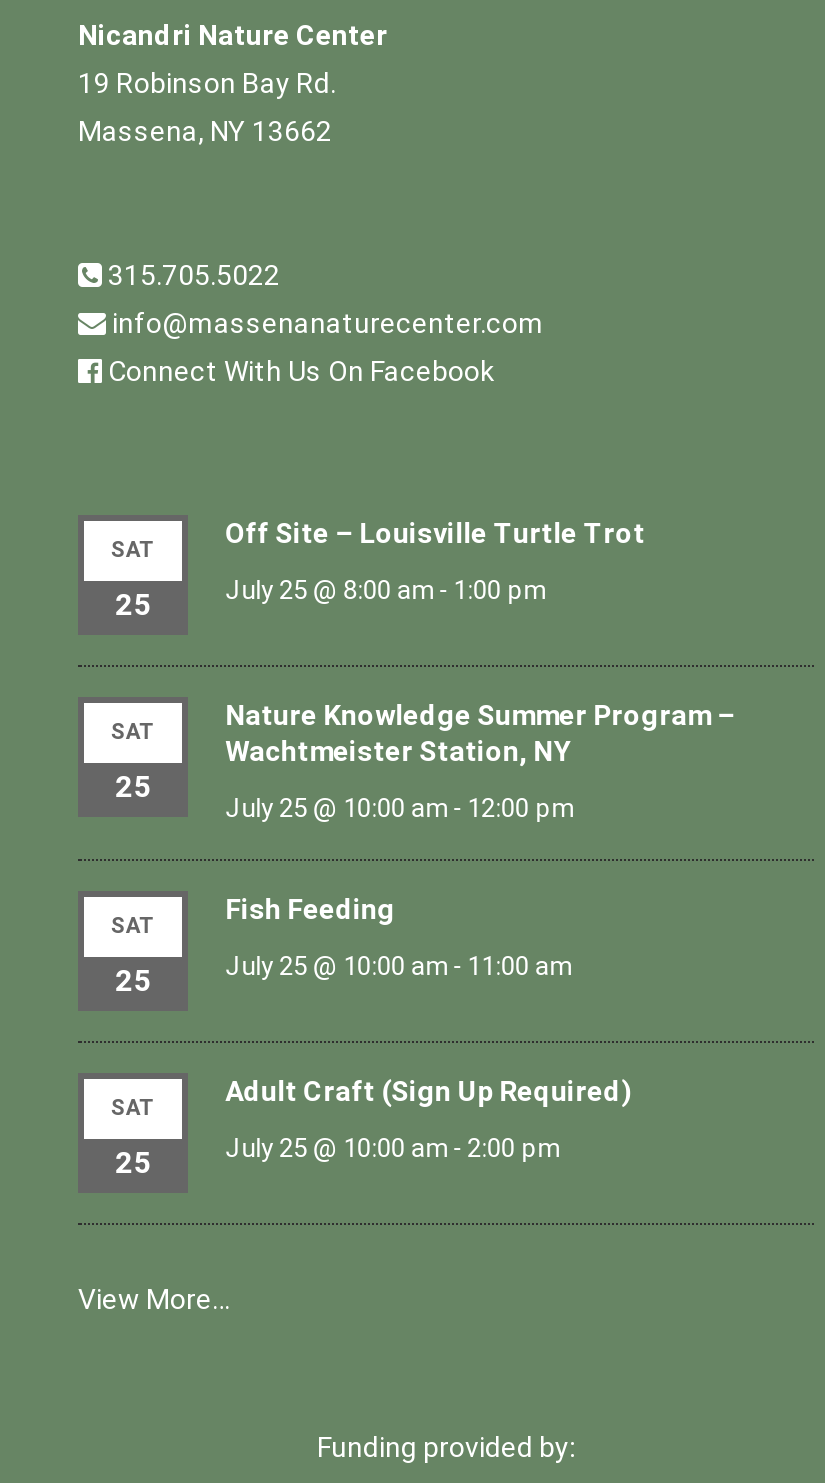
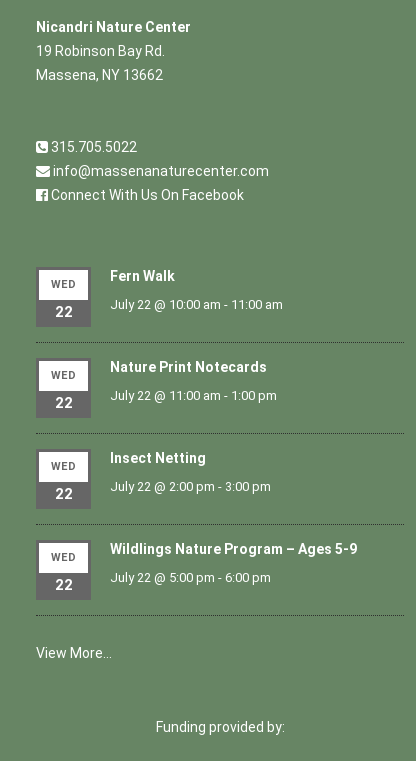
- Off Site – Louisville Turtle Trot
+ Fern Walk

- SAT
+ WED

- July 25 @ 8:00 am - 1:00 pm
+ July 22 @ 10:00 am - 11:00 am

- 25
+ 22

- Nature Knowledge Summer Program –
- Wachtmeister Station, NY
+ Nature Print Notecards

- SAT
+ WED

- 25
+ 22

- July 25 @ 10:00 am - 12:00 pm
+ July 22 @ 11:00 am - 1:00 pm

- Fish Feeding
+ Insect Netting

- SAT
+ WED

- July 25 @ 10:00 am - 11:00 am
+ July 22 @ 2:00 pm - 3:00 pm

- 25
+ 22

- Adult Craft (Sign Up Required)
+ Wildlings Nature Program – Ages 5-9

- SAT
+ WED

- July 25 @ 10:00 am - 2:00 pm
+ July 22 @ 5:00 pm - 6:00 pm

- 25
+ 22
